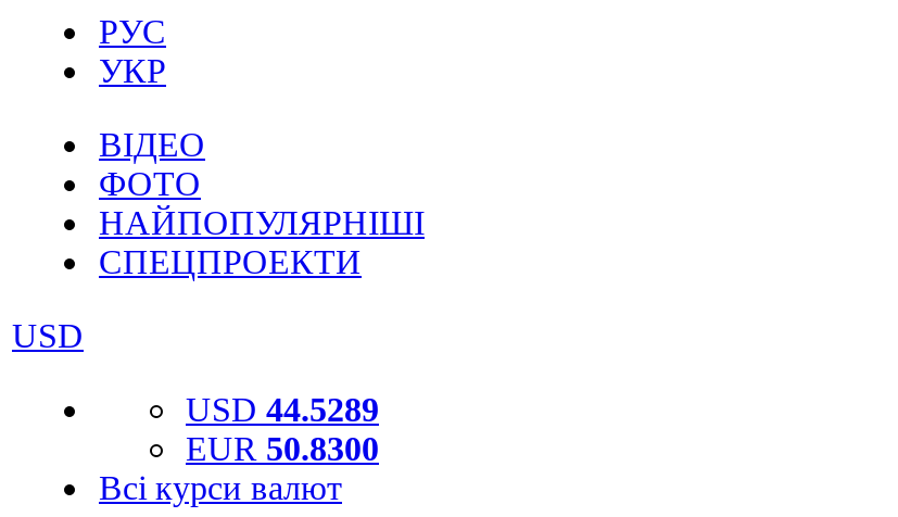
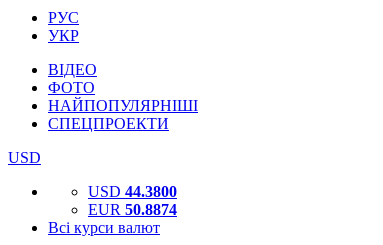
- USD 44.5289
+ USD 44.3800

- EUR 50.8300
+ EUR 50.8874
